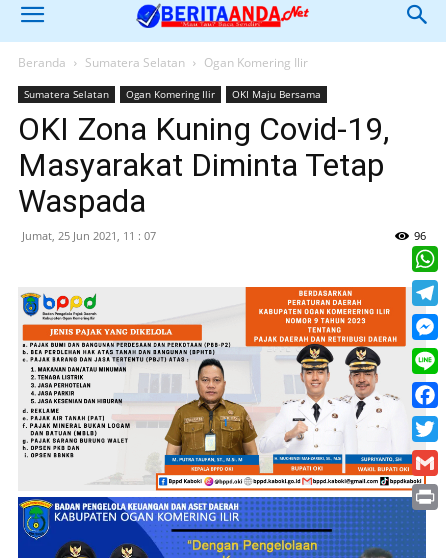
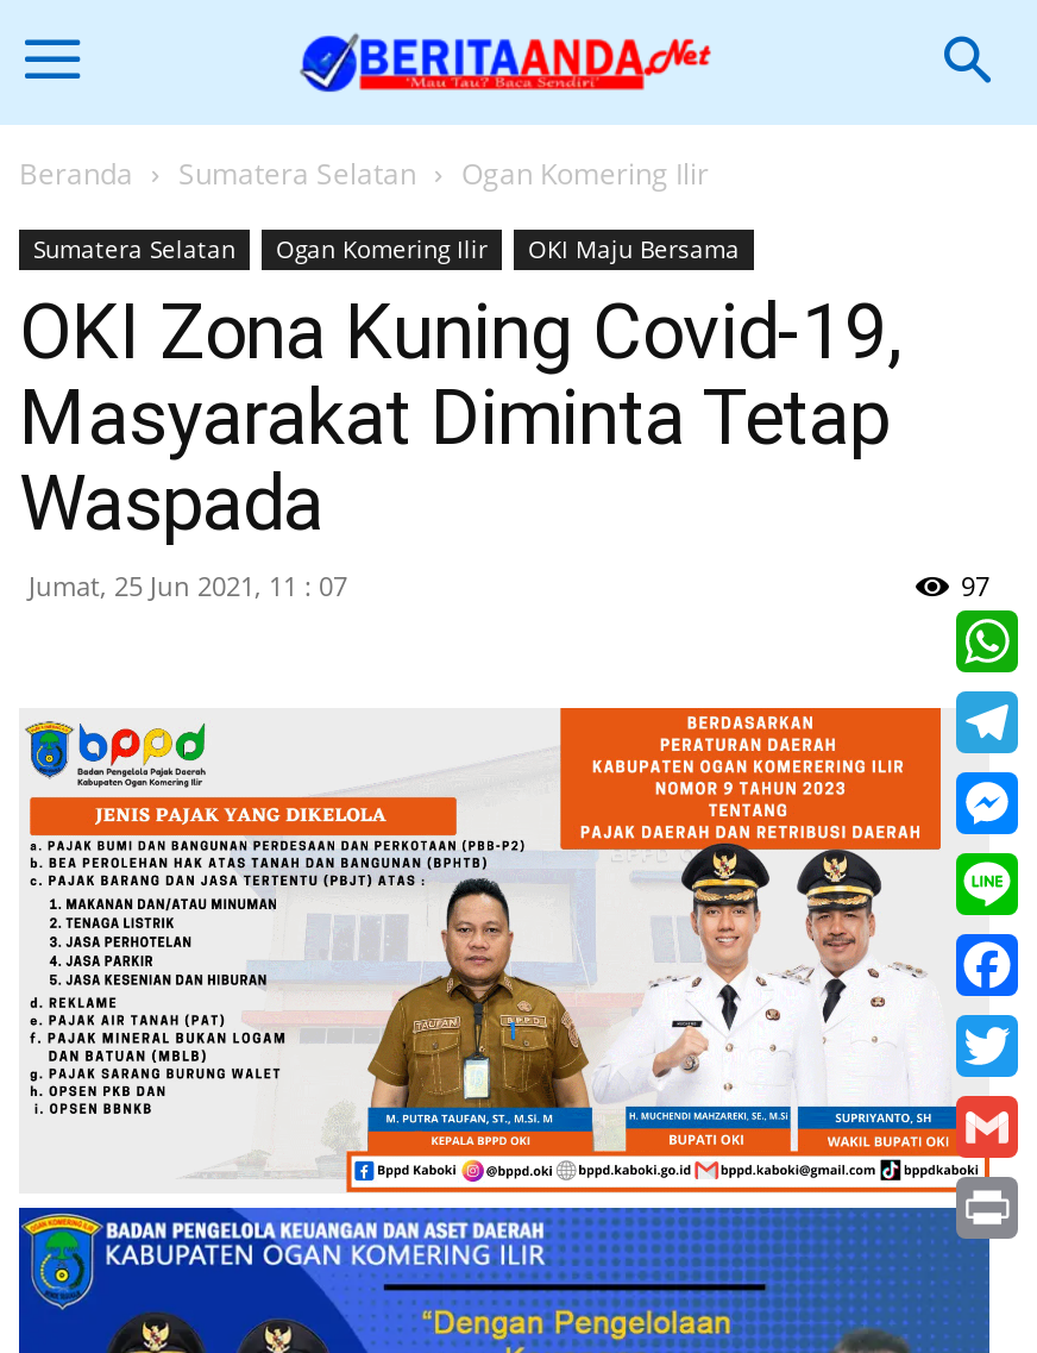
- 96
+ 97
